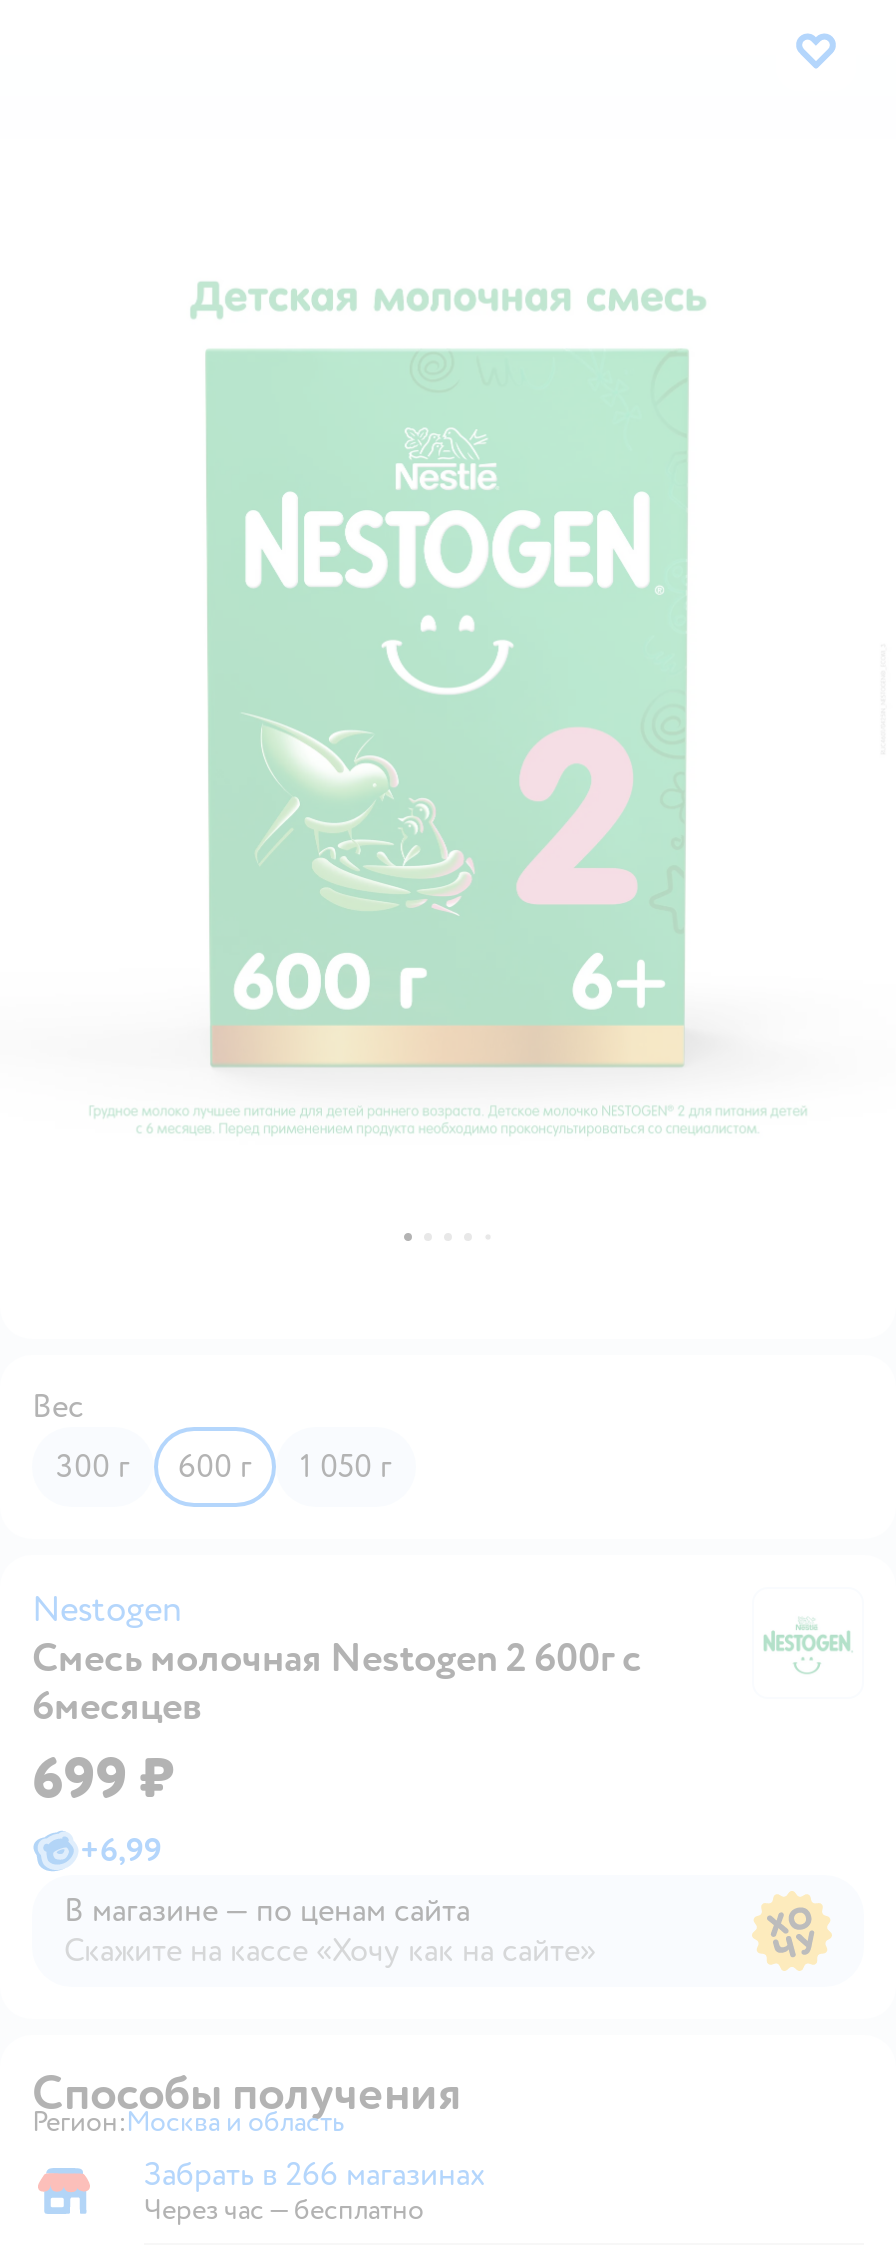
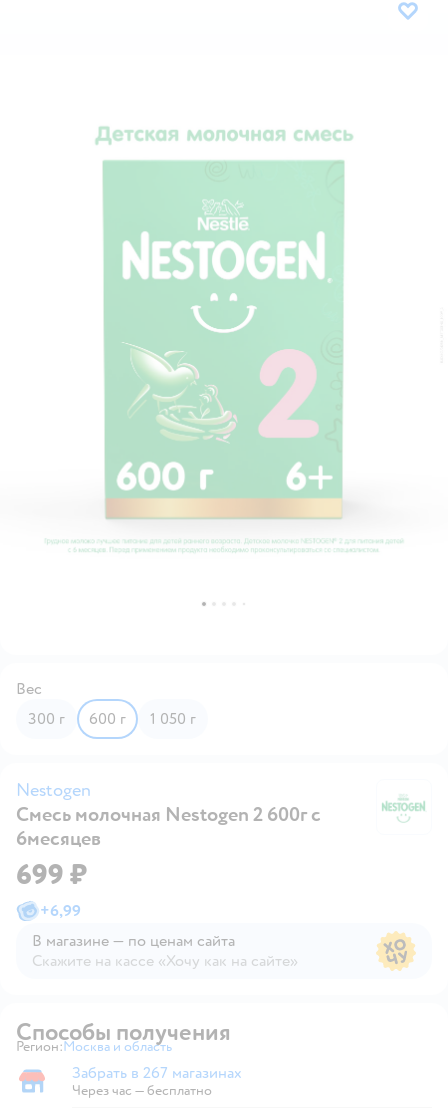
- Забрать в 266 магазинах
+ Забрать в 267 магазинах
